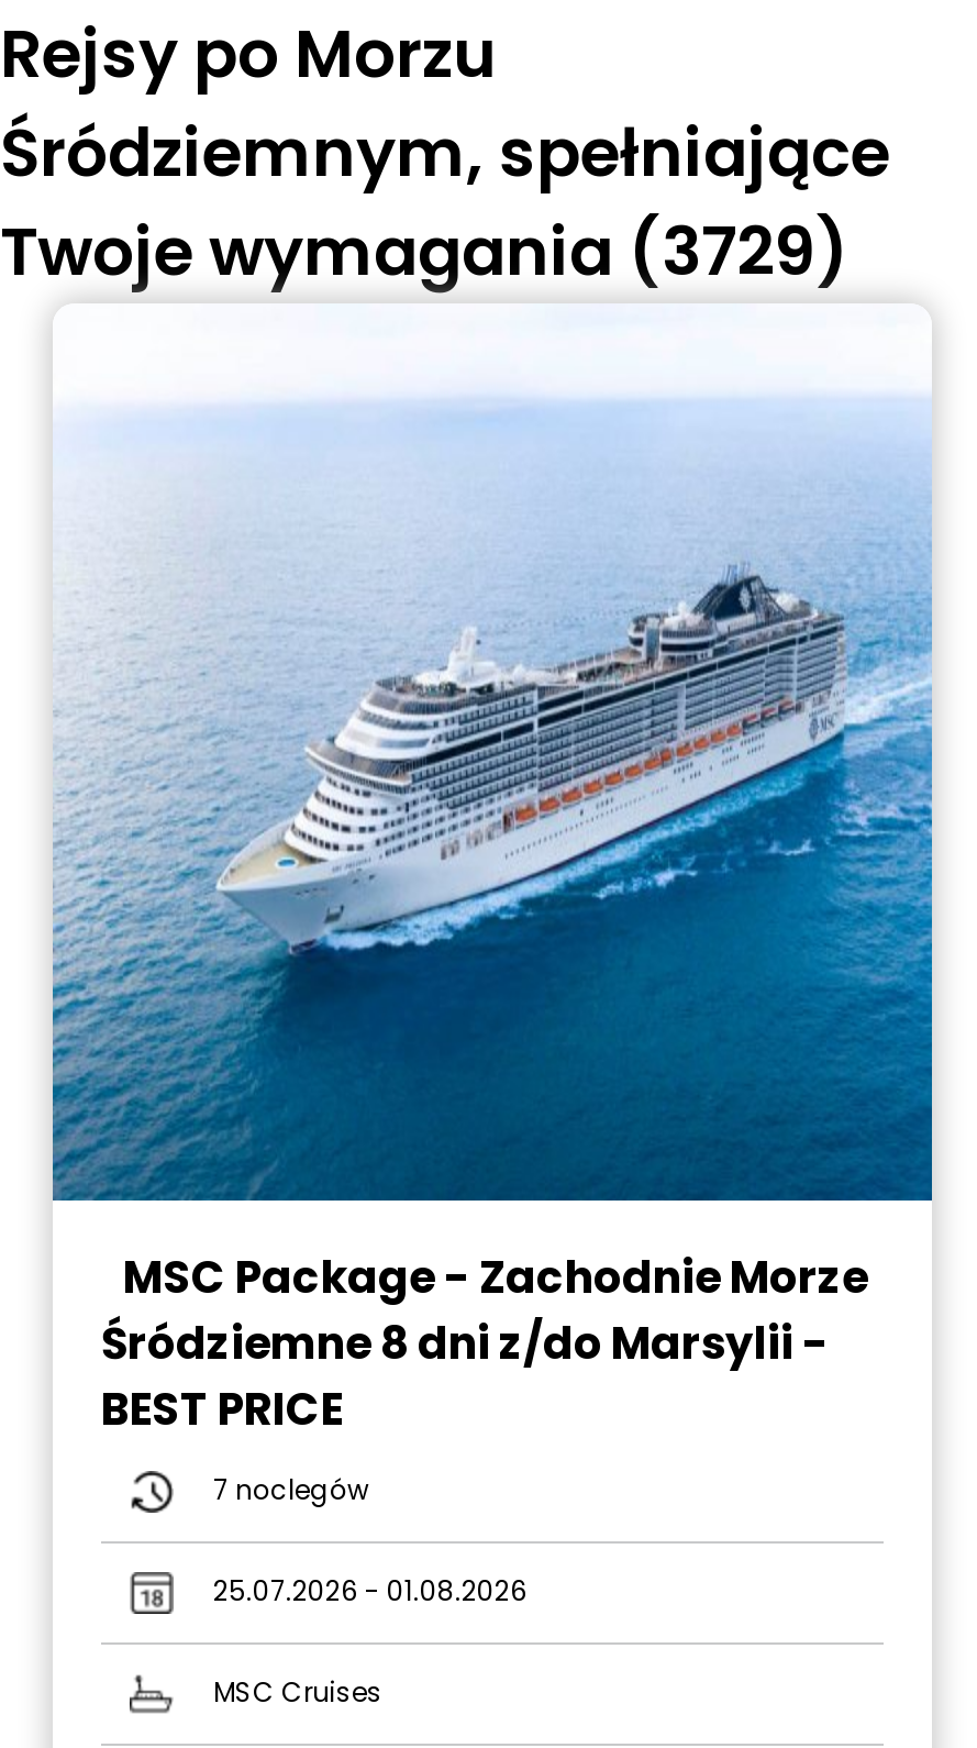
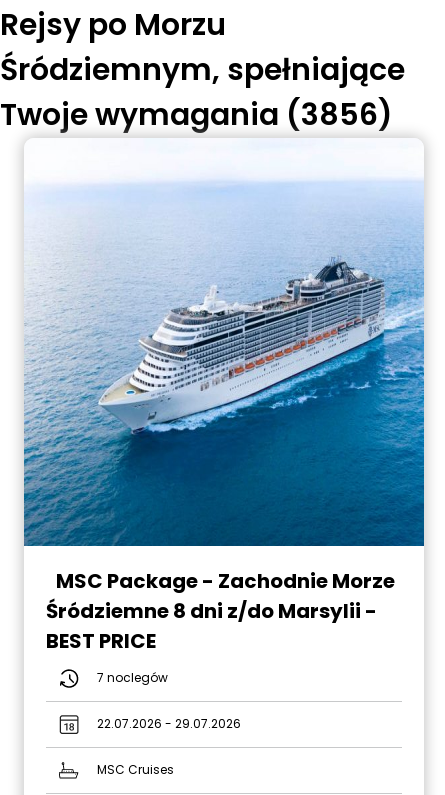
- Twoje wymagania (3729)
+ Twoje wymagania (3856)

- 25.07.2026 - 01.08.2026
+ 22.07.2026 - 29.07.2026
